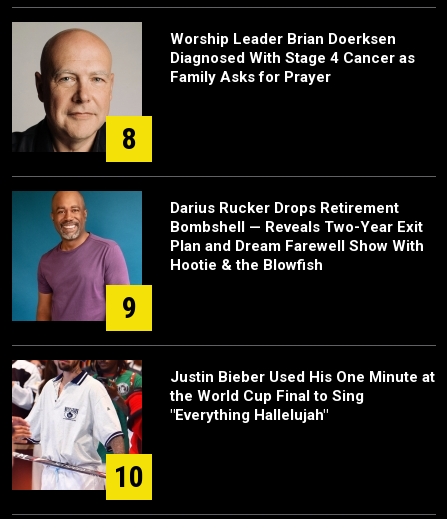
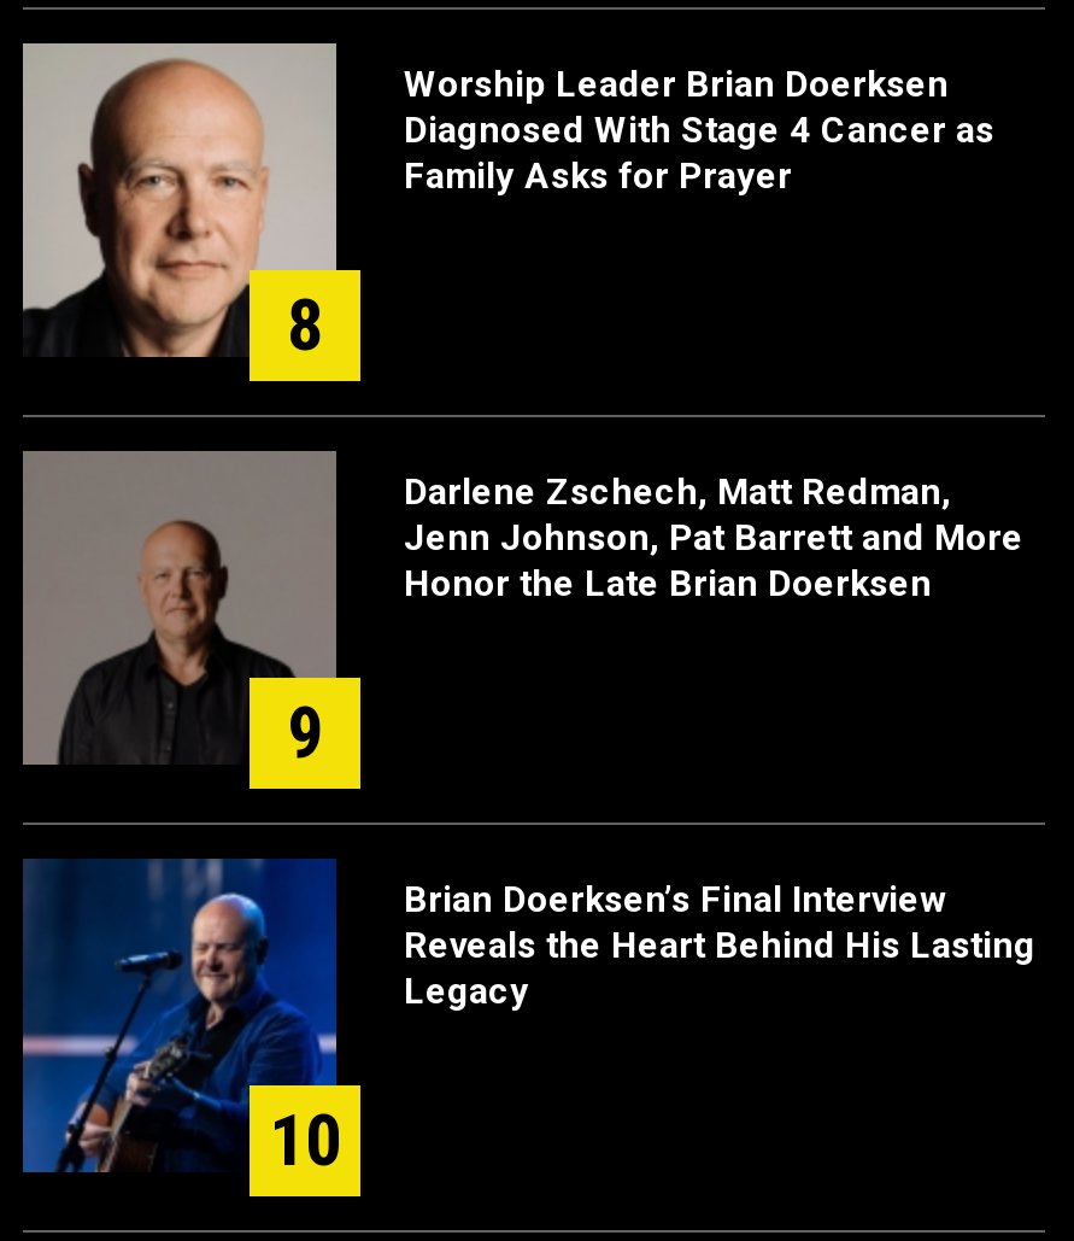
- [image]
- Darius Rucker Drops Retirement
- Bombshell — Reveals Two-Year Exit
- Plan and Dream Farewell Show With
- Hootie & the Blowfish
+ [image]
+ Darlene Zschech, Matt Redman,
+ Jenn Johnson, Pat Barrett and More
+ Honor the Late Brian Doerksen

- [image]
- Justin Bieber Used His One Minute at
- the World Cup Final to Sing
- "Everything Hallelujah"
+ [image]
+ Brian Doerksen’s Final Interview
+ Reveals the Heart Behind His Lasting
+ Legacy
